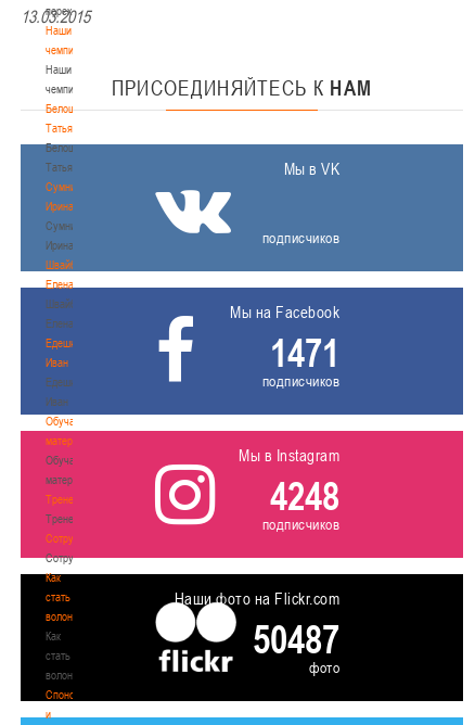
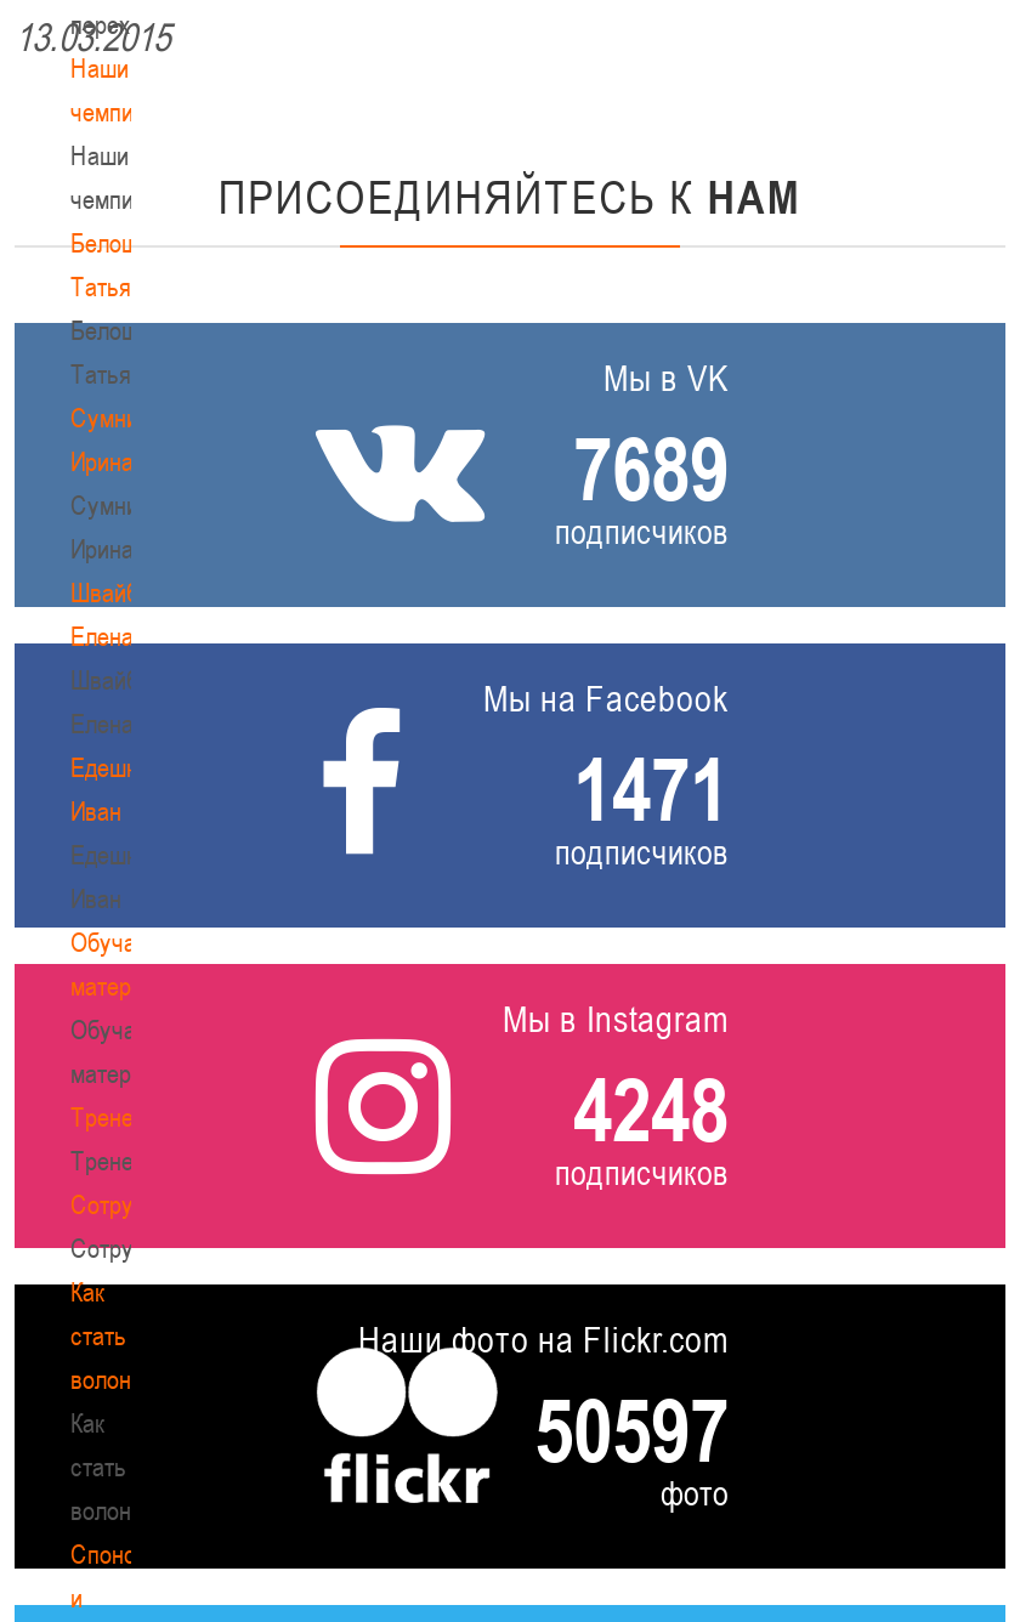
+ 7689

- 50487
+ 50597
